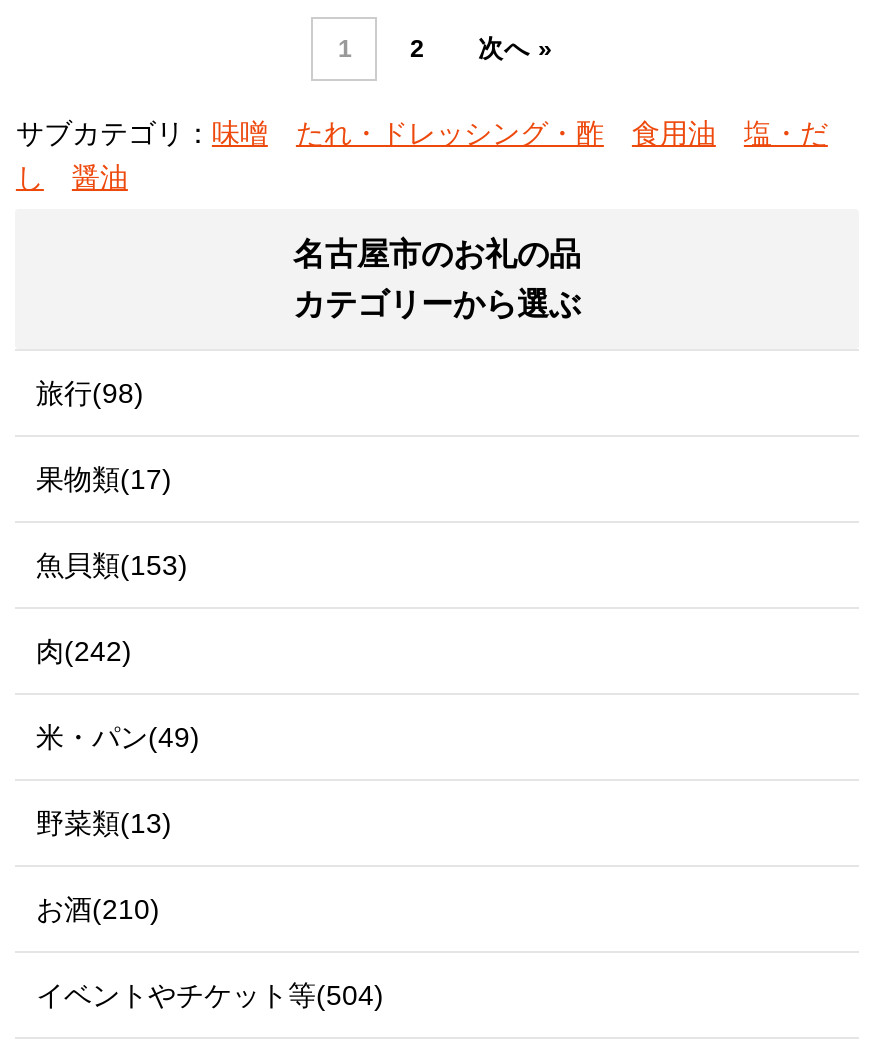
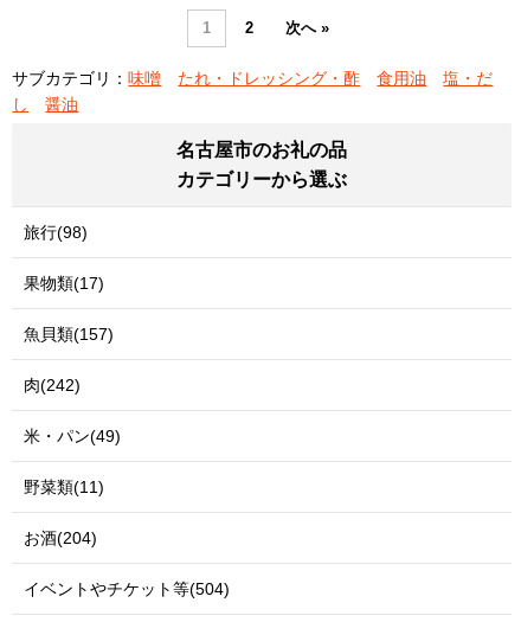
- 魚貝類(153)
+ 魚貝類(157)

- 野菜類(13)
+ 野菜類(11)

- お酒(210)
+ お酒(204)
